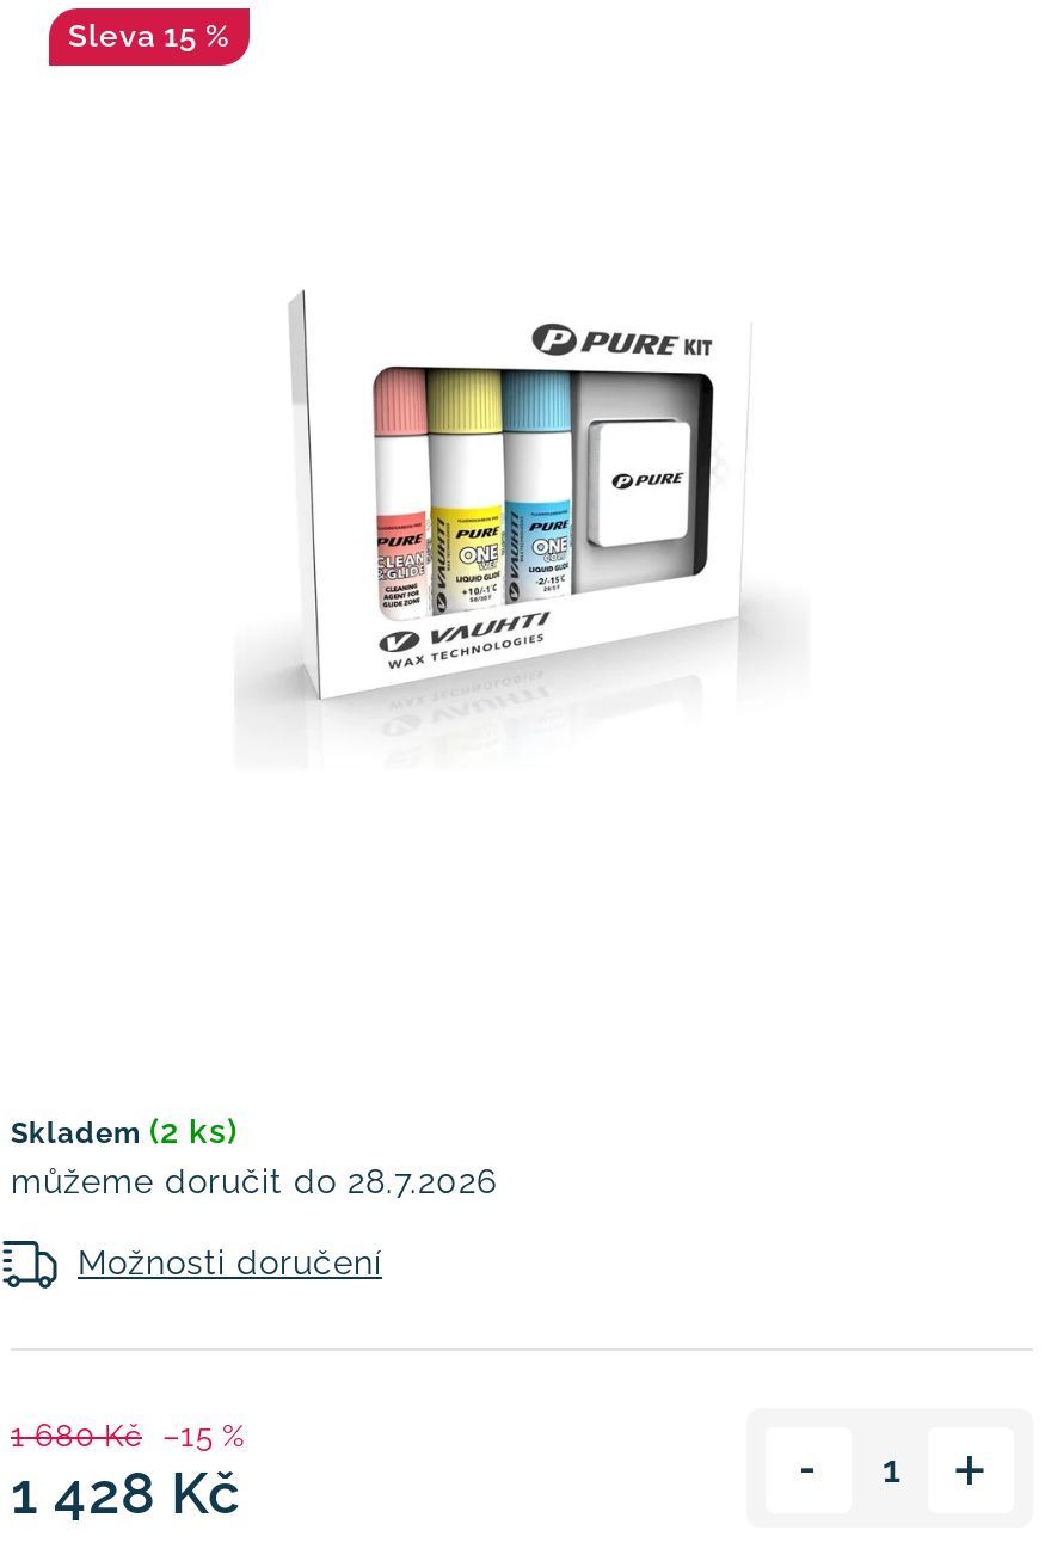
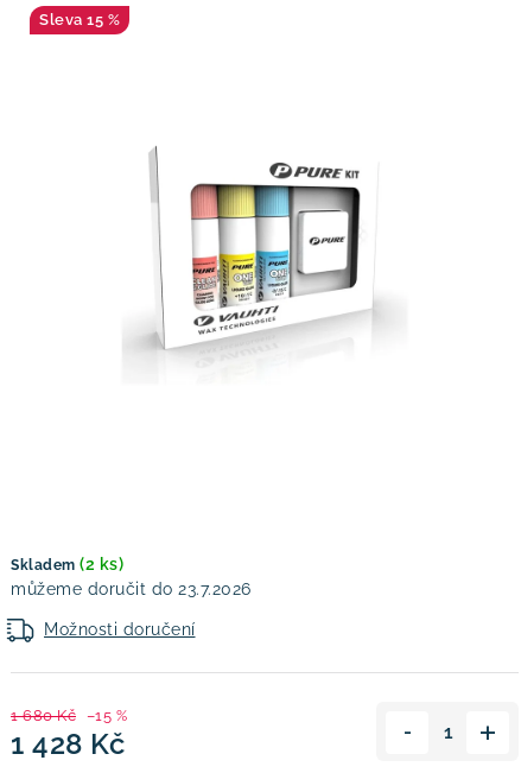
- 28.7.2026
+ 23.7.2026
